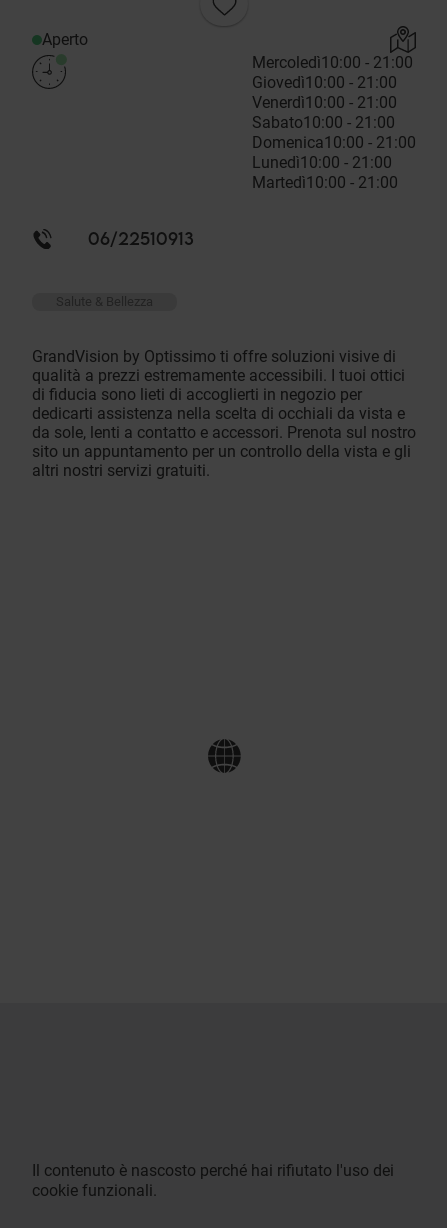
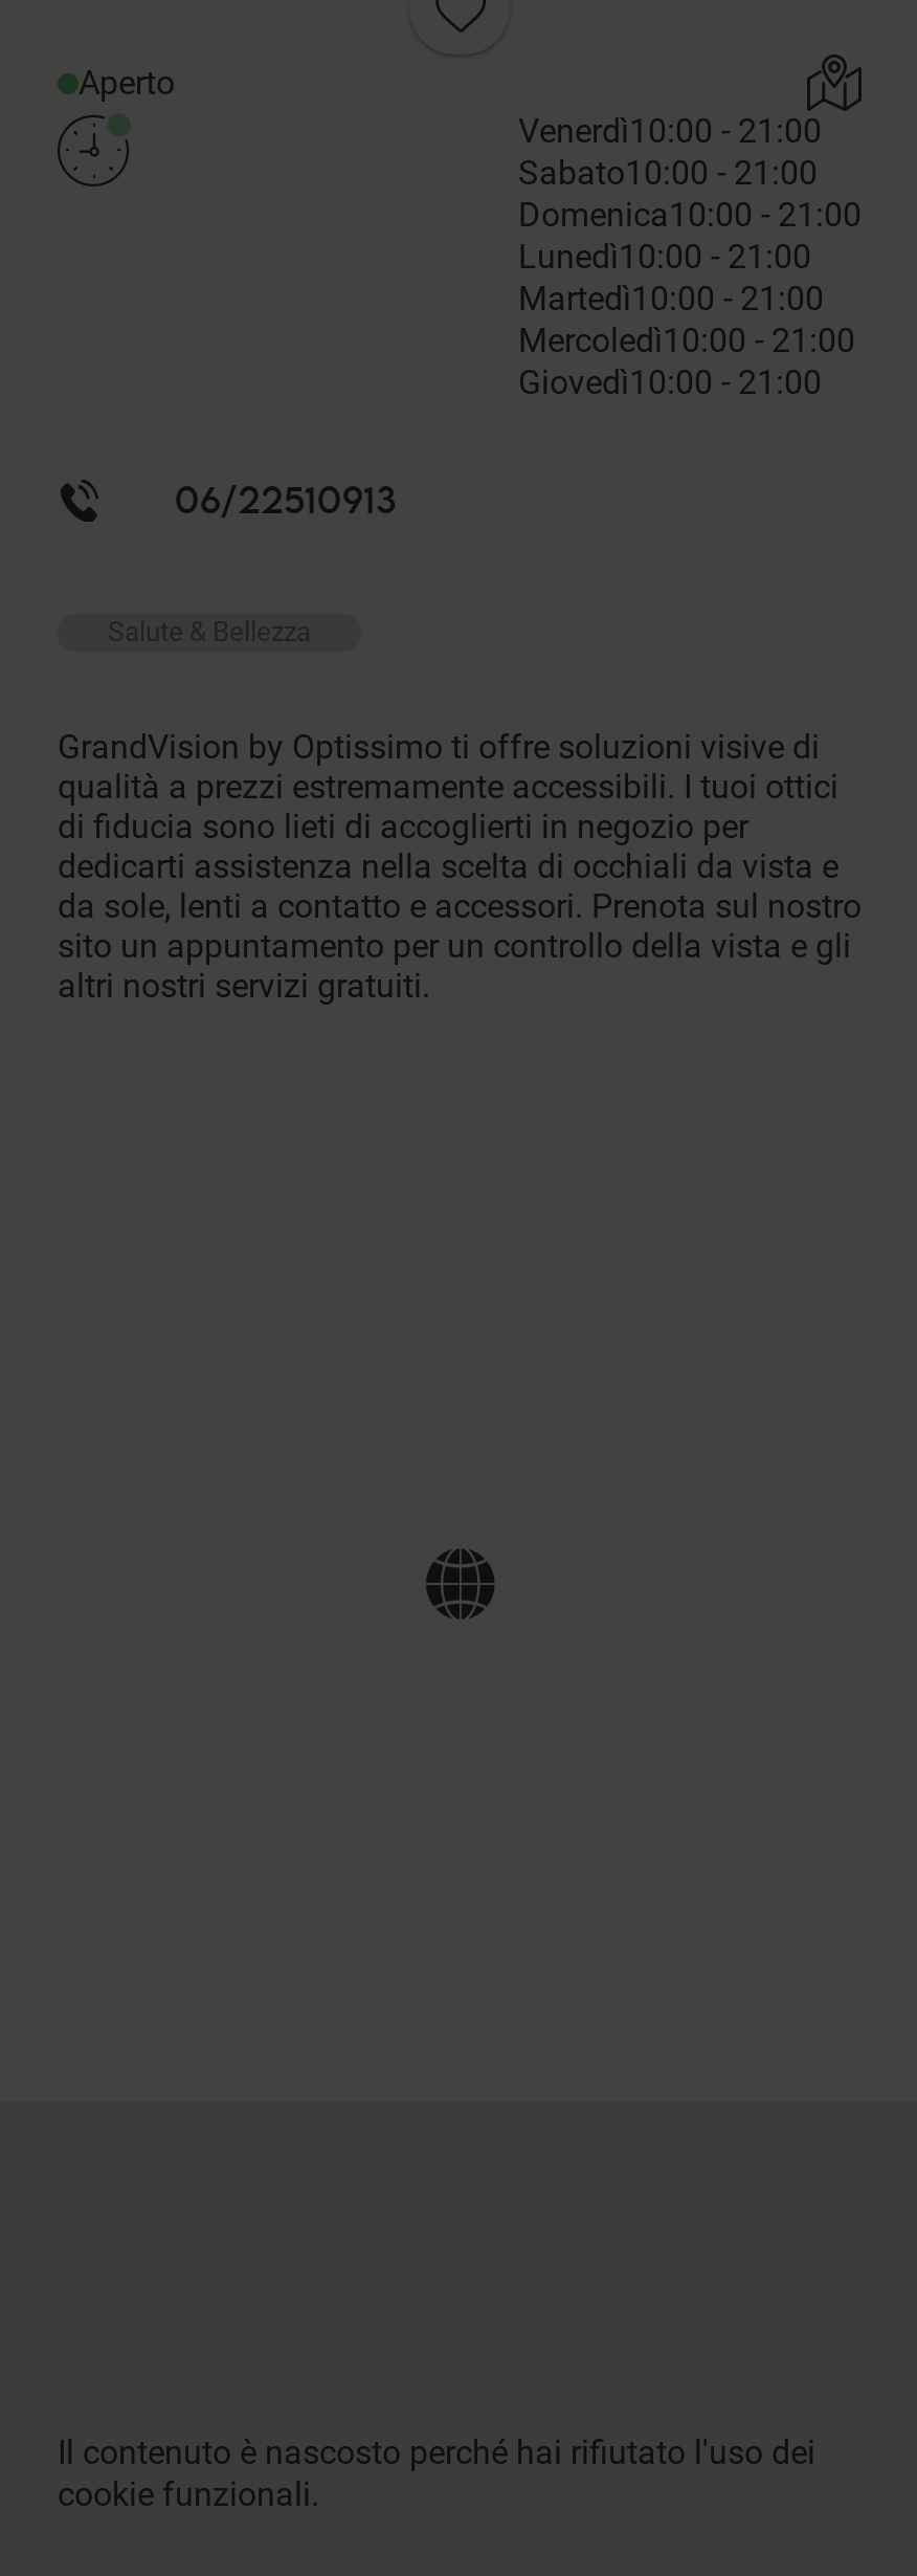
moved down: Mercoledì10:00 - 21:00 | Giovedì10:00 - 21:00

moved up: Venerdì10:00 - 21:00 | Sabato10:00 - 21:00 | Domenica10:00 - 21:00 | Lunedì10:00 - 21:00 | Martedì10:00 - 21:00
